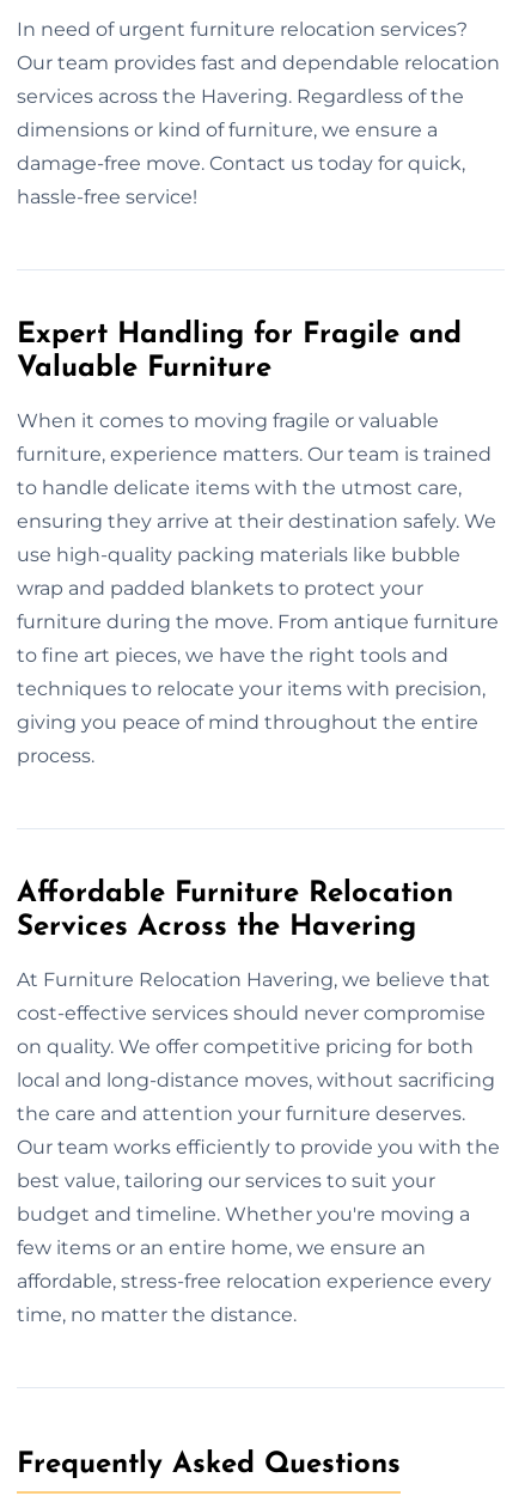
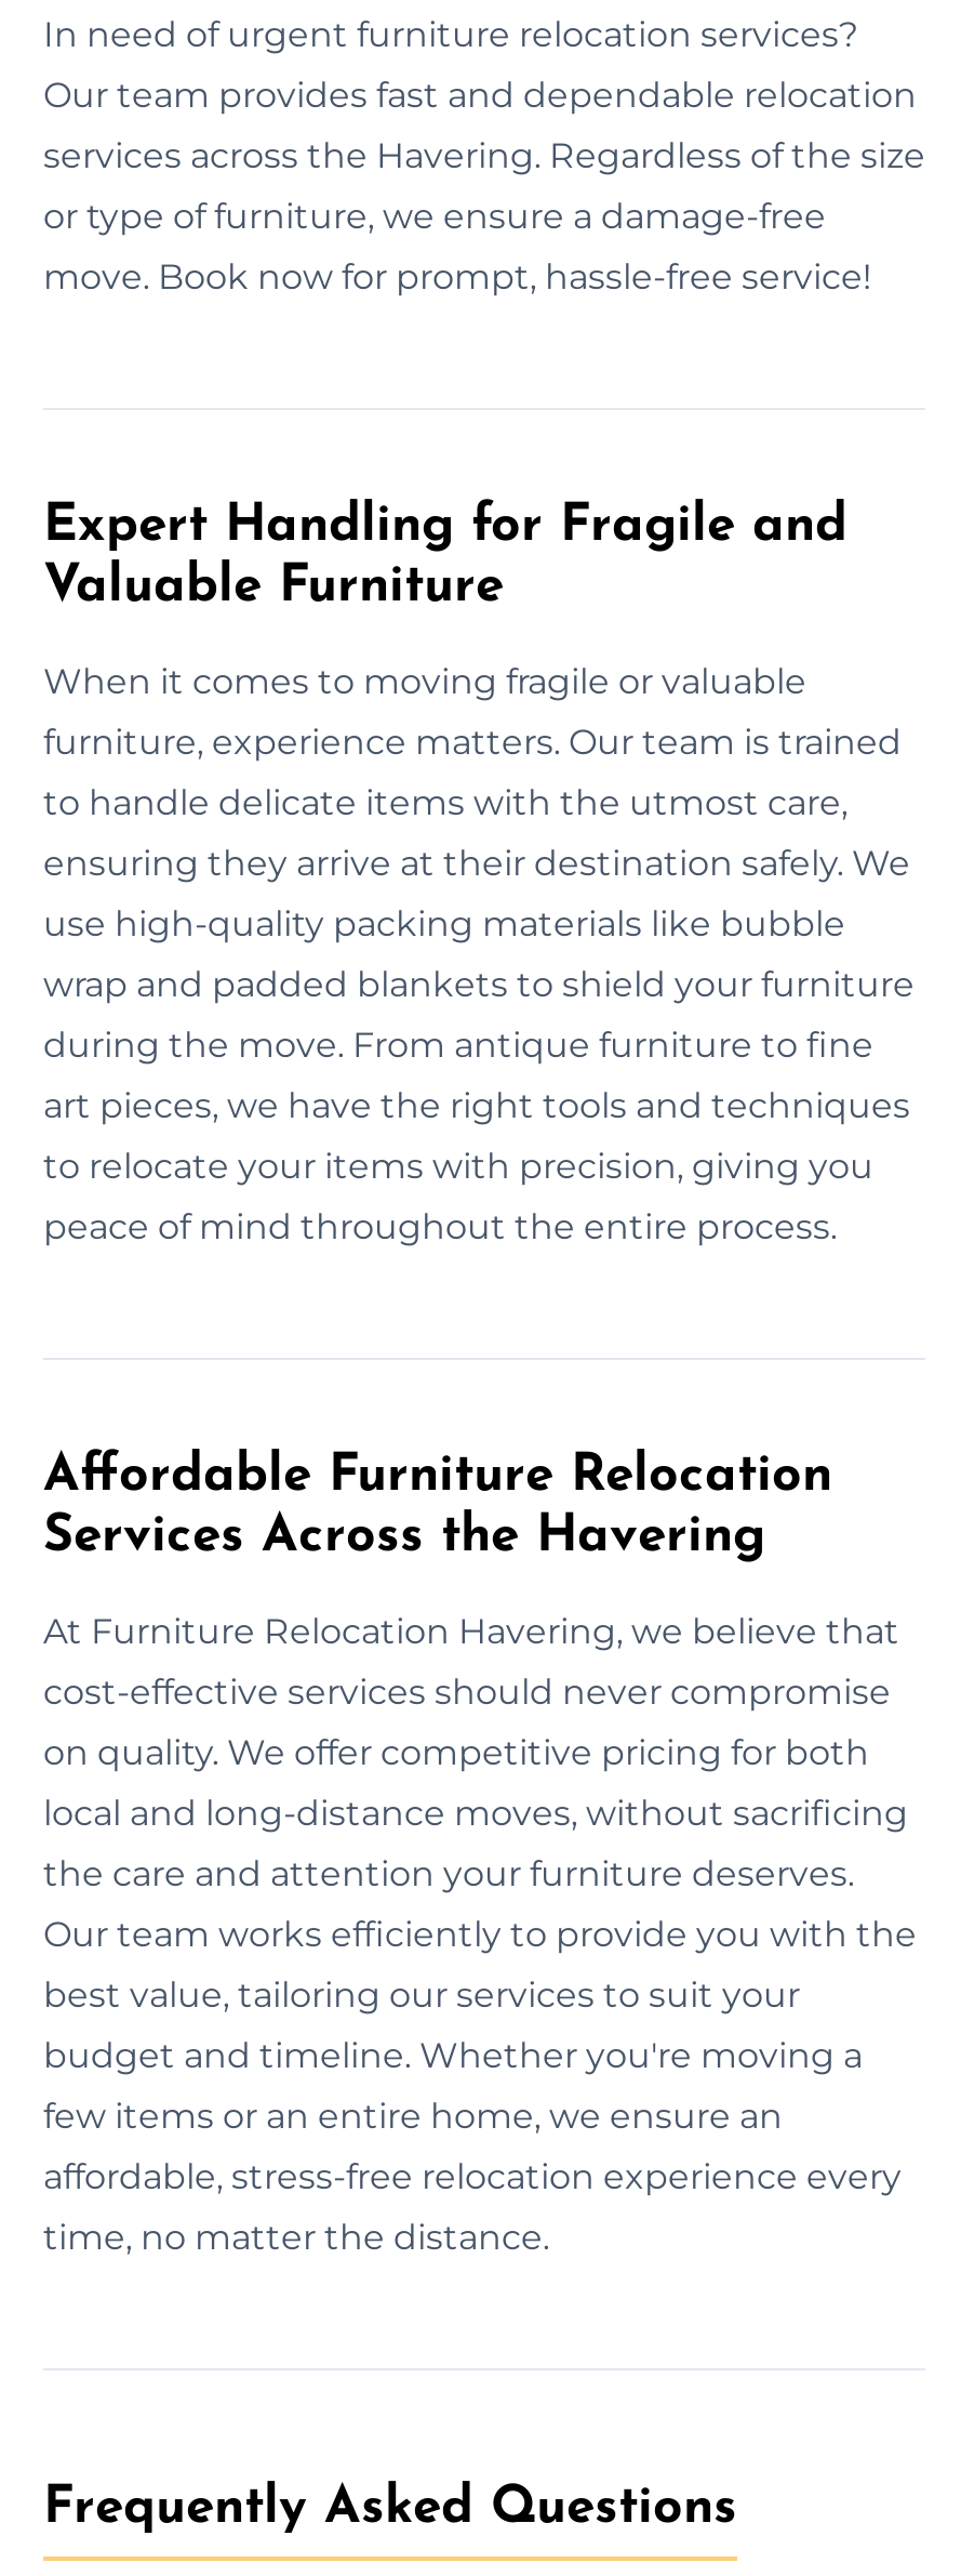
- services across the Havering. Regardless of the
- dimensions or kind of furniture, we ensure a
- damage-free move. Contact us today for quick,
- hassle-free service!
+ services across the Havering. Regardless of the size
+ or type of furniture, we ensure a damage-free
+ move. Book now for prompt, hassle-free service!

- wrap and padded blankets to protect your
- furniture during the move. From antique furniture
- to fine art pieces, we have the right tools and
- techniques to relocate your items with precision,
- giving you peace of mind throughout the entire
- process.
+ wrap and padded blankets to shield your furniture
+ during the move. From antique furniture to fine
+ art pieces, we have the right tools and techniques
+ to relocate your items with precision, giving you
+ peace of mind throughout the entire process.
